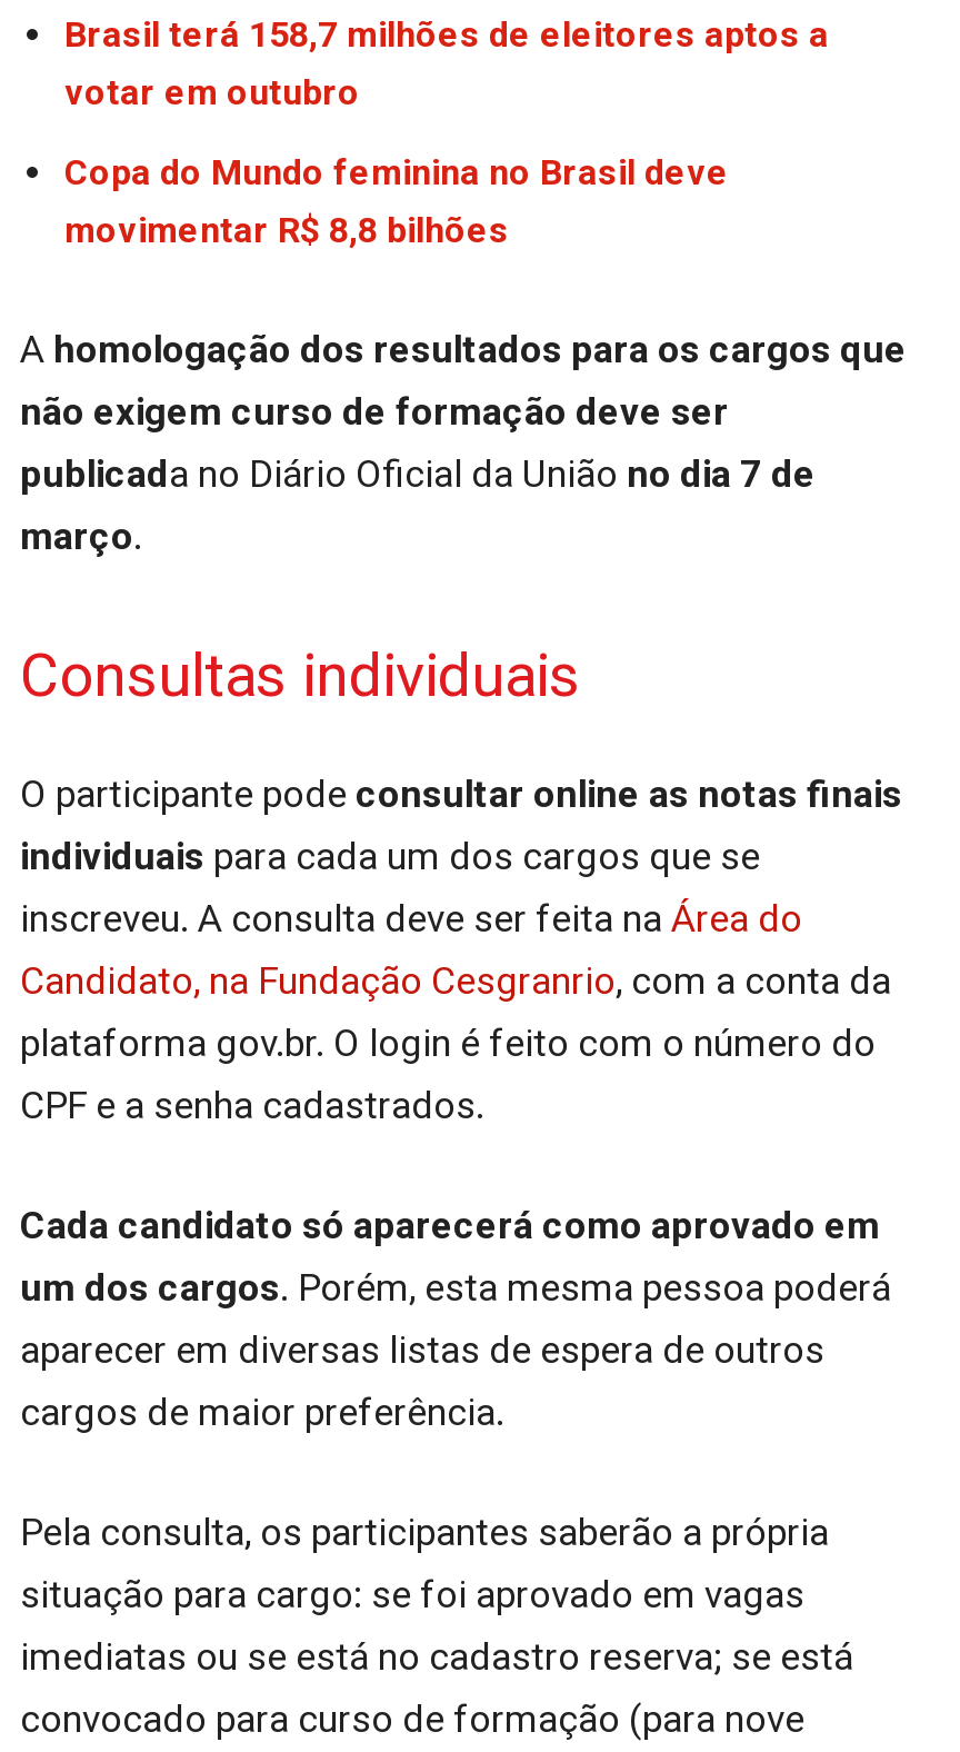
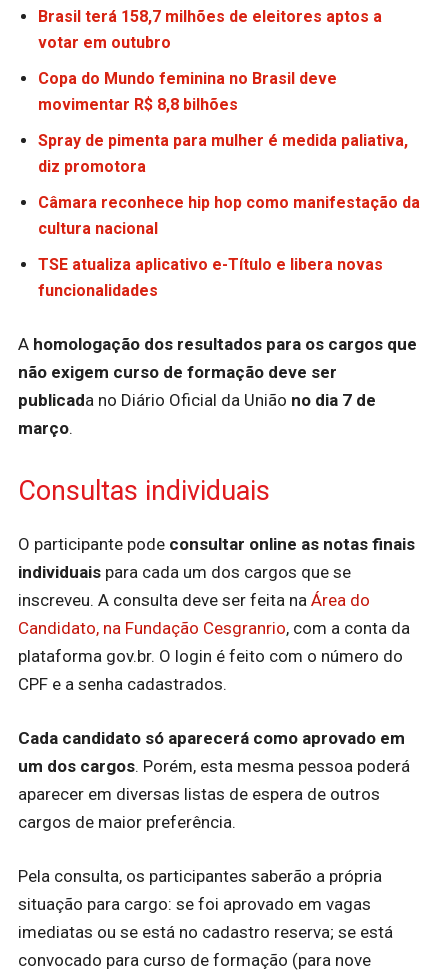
+ Spray de pimenta para mulher é medida paliativa,
+ diz promotora
+ Câmara reconhece hip hop como manifestação da
+ cultura nacional
+ TSE atualiza aplicativo e-Título e libera novas
+ funcionalidades
